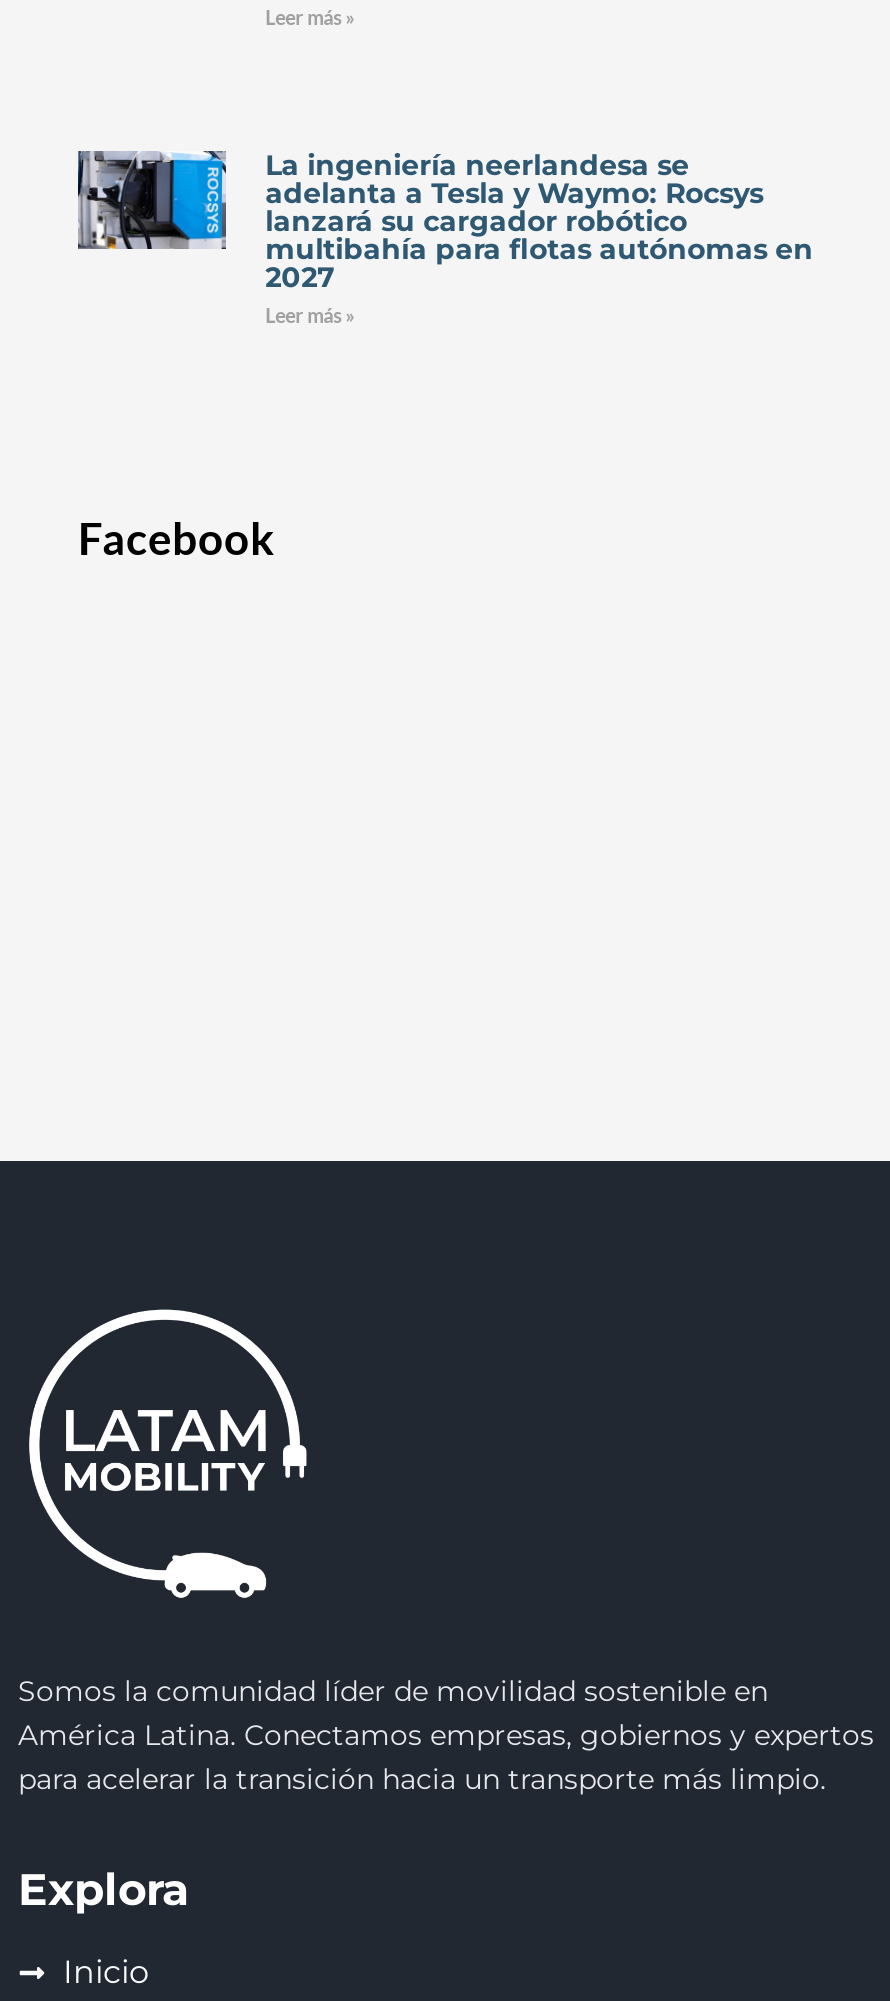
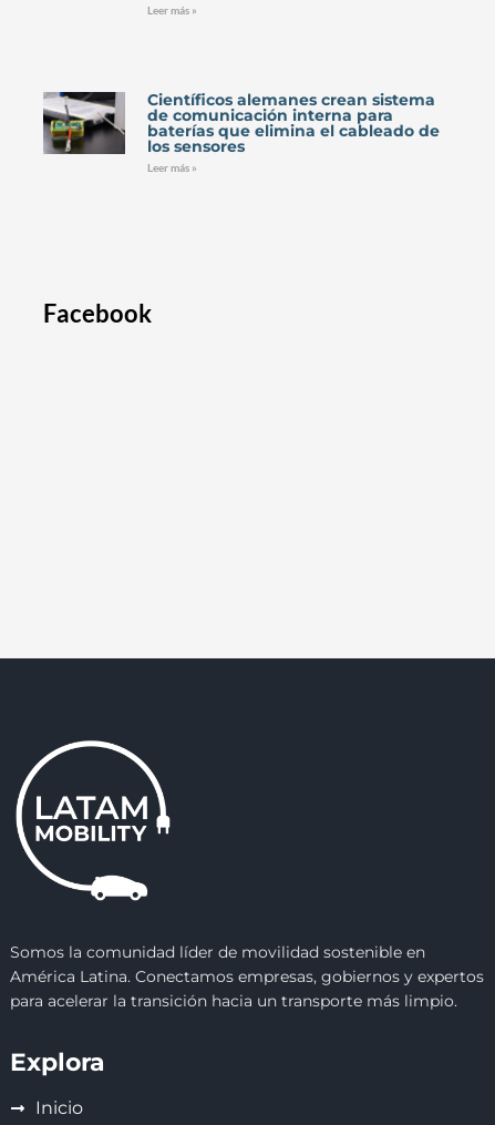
- [image]
- La ingeniería neerlandesa se
- adelanta a Tesla y Waymo: Rocsys
- lanzará su cargador robótico
- multibahía para flotas autónomas en
- 2027
+ [image]
+ Científicos alemanes crean sistema
+ de comunicación interna para
+ baterías que elimina el cableado de
+ los sensores
